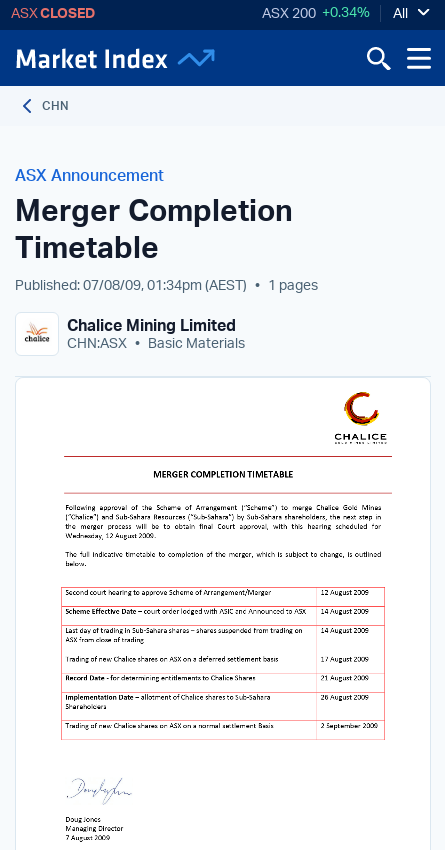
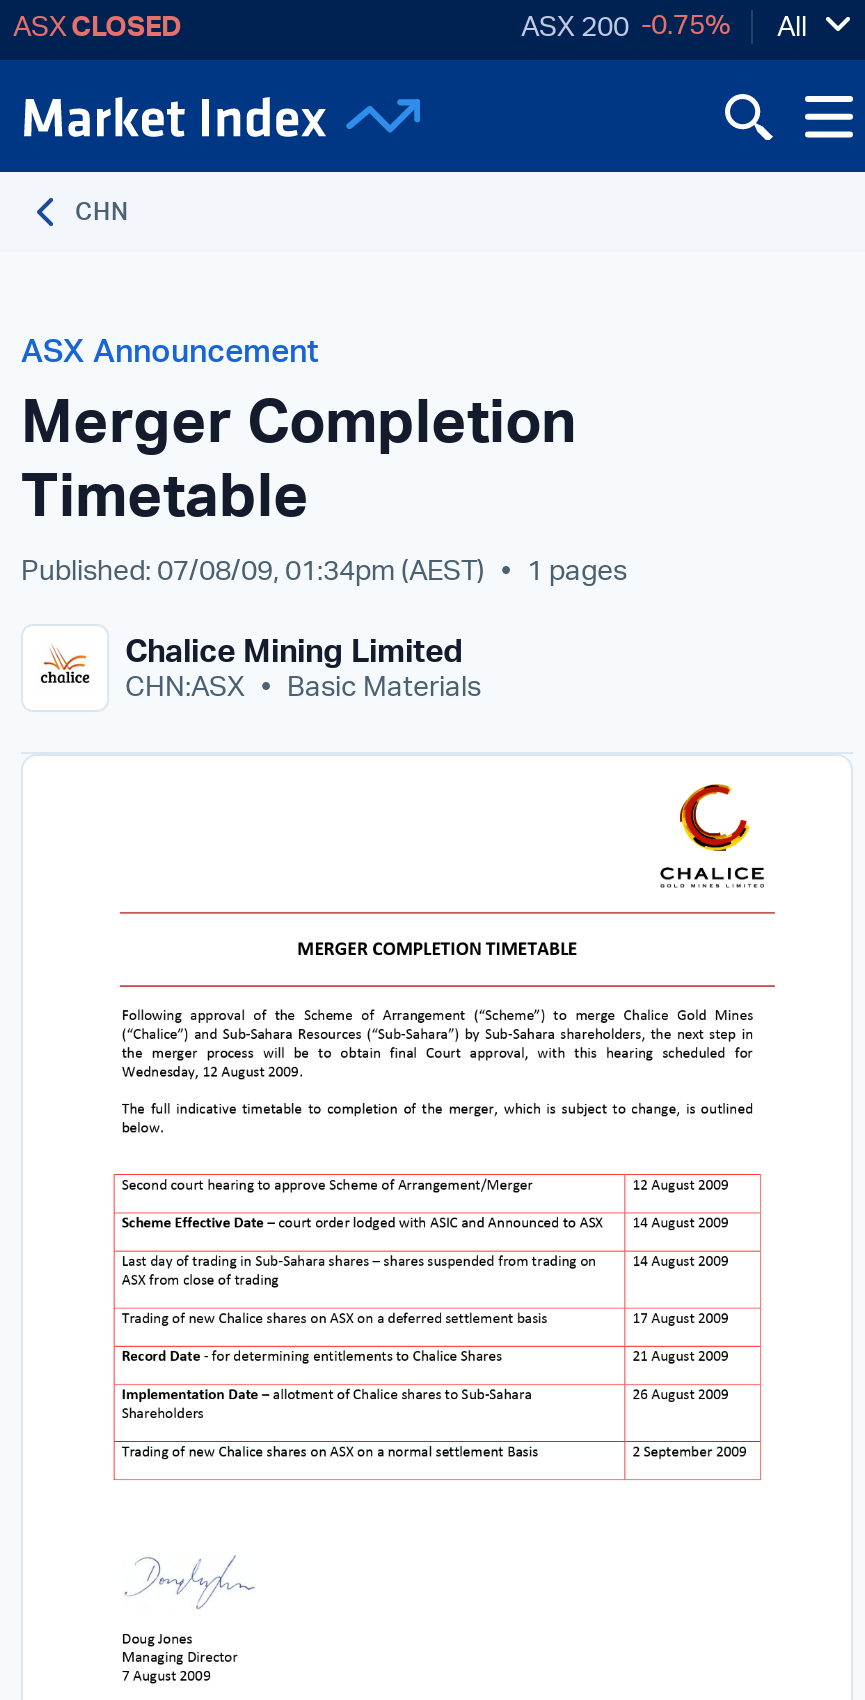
- ASX 200 +0.34% All
+ ASX 200 -0.75% All
